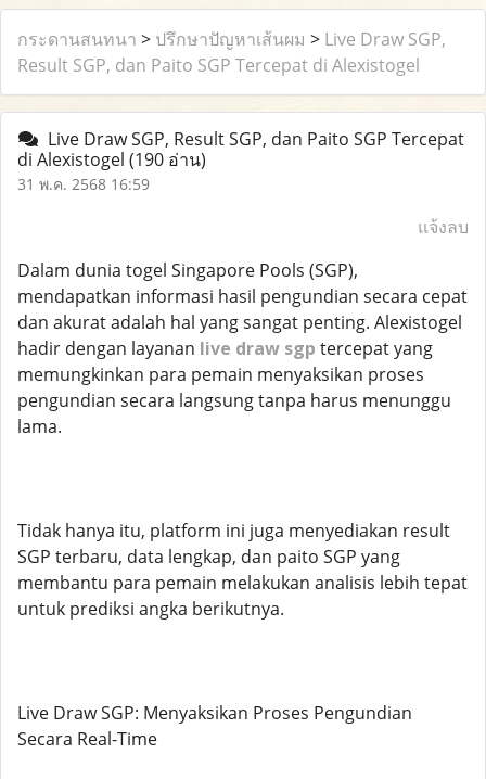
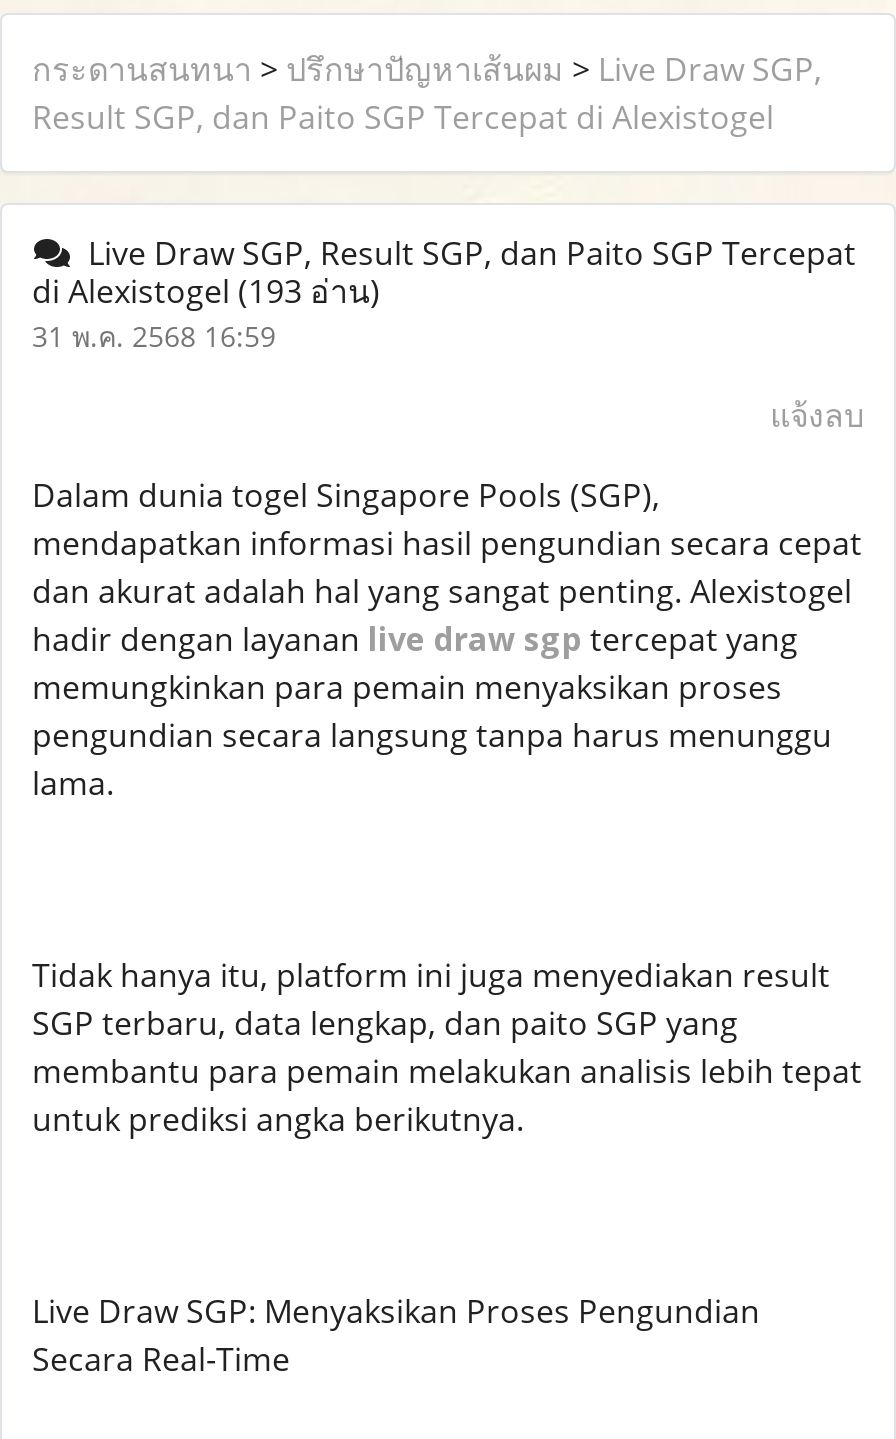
- di Alexistogel (190 อ่าน)
+ di Alexistogel (193 อ่าน)
